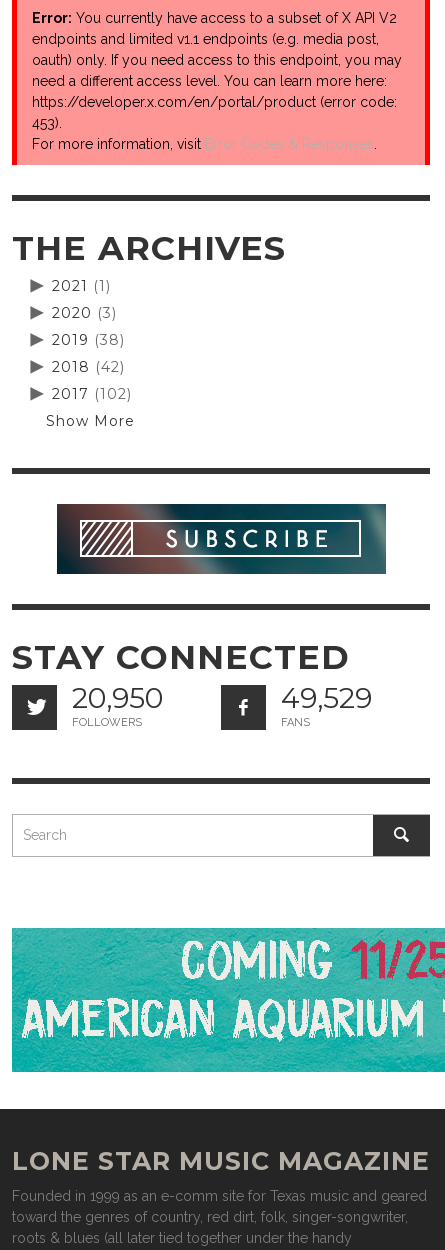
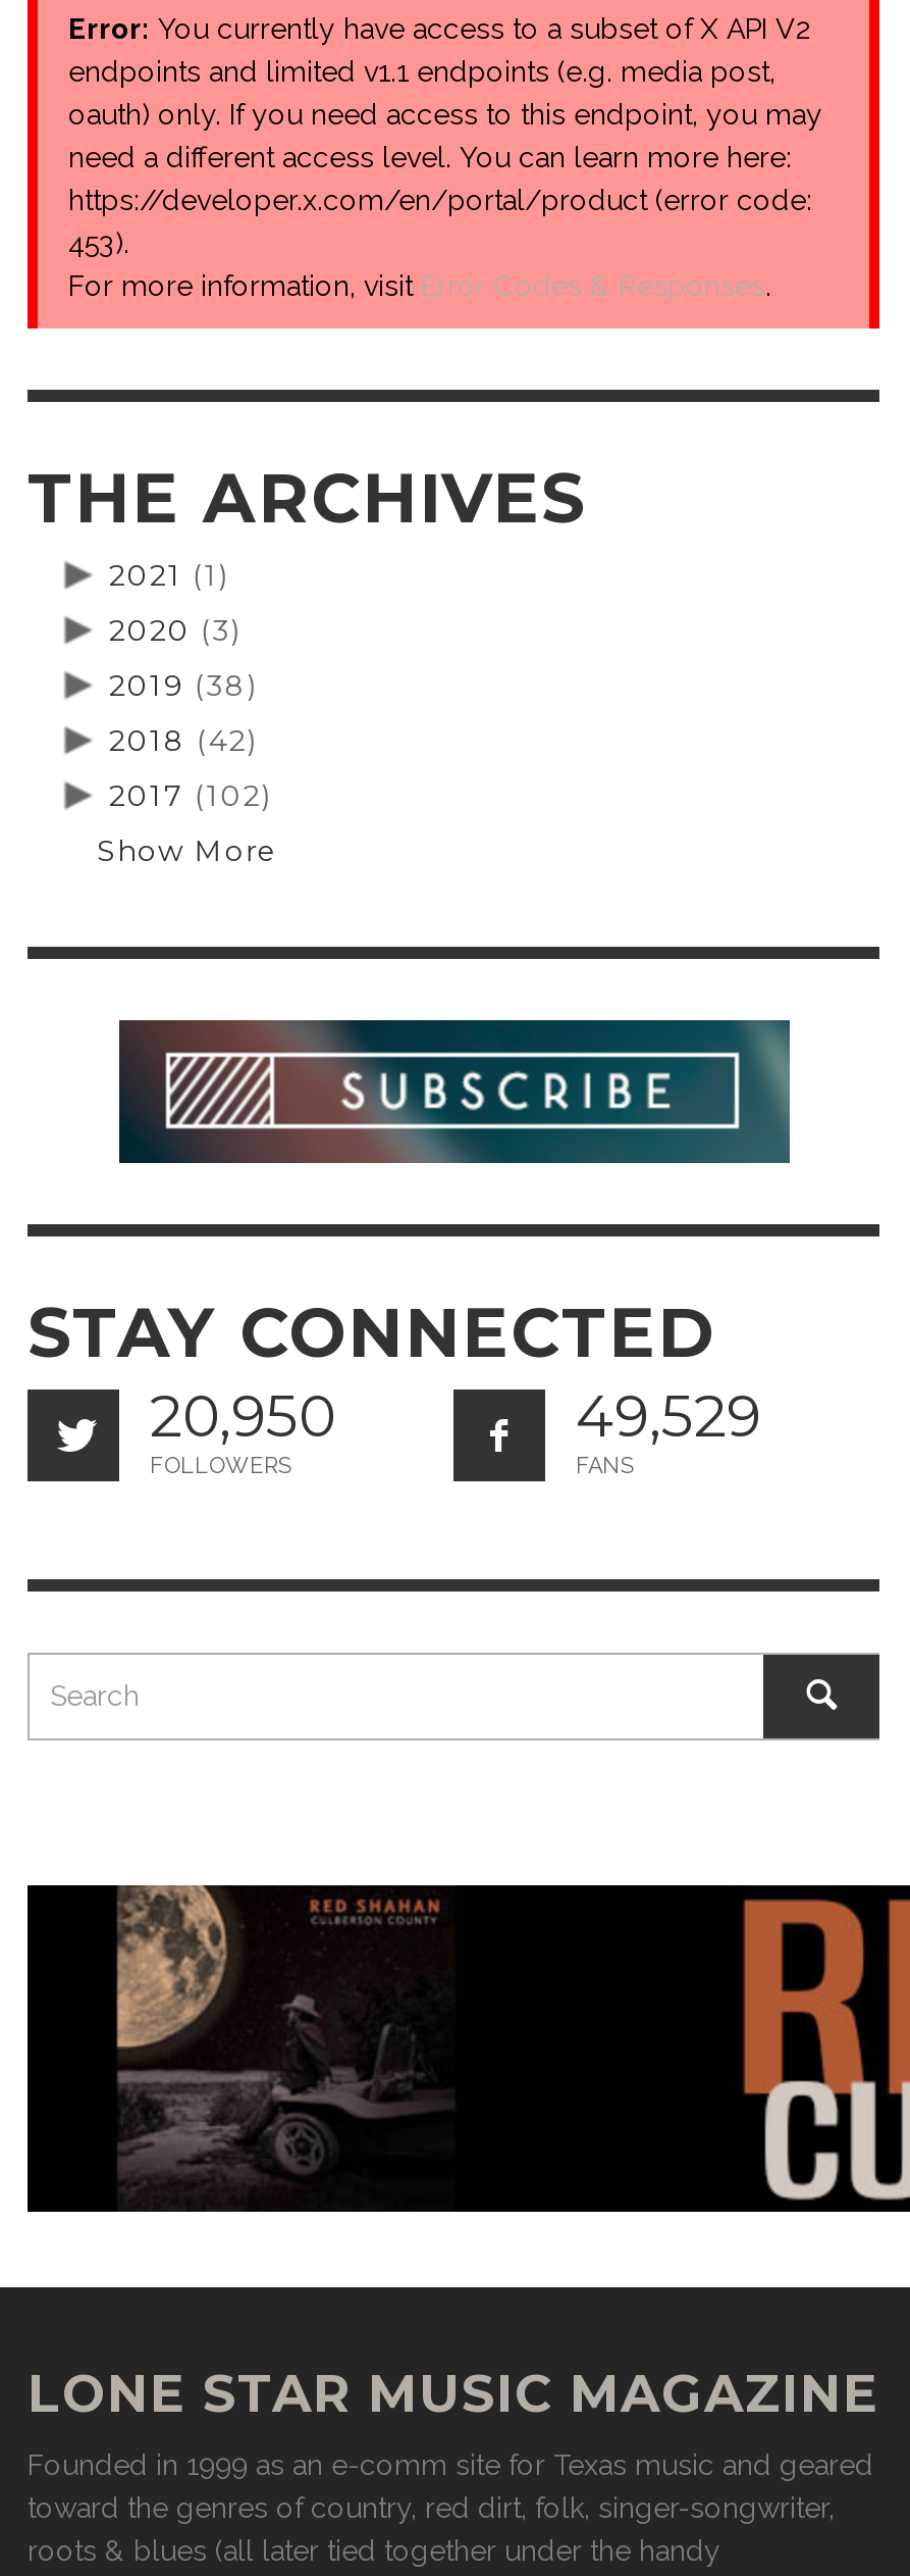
- [image]
+ [image]
